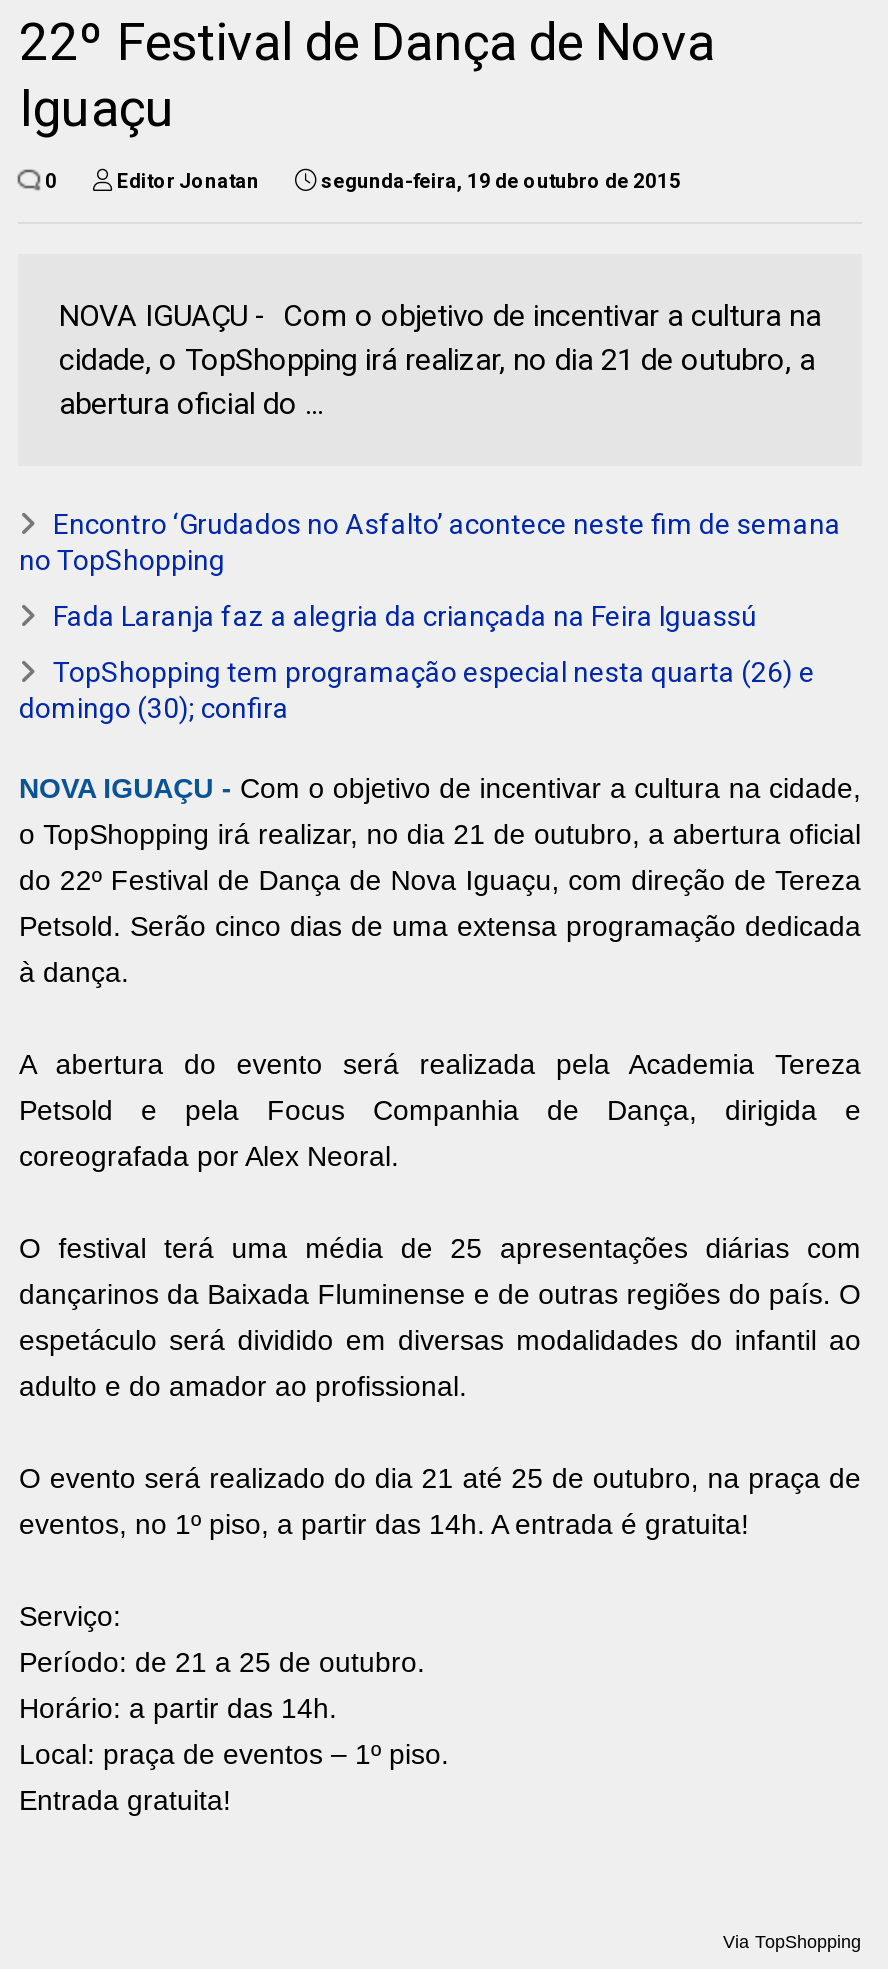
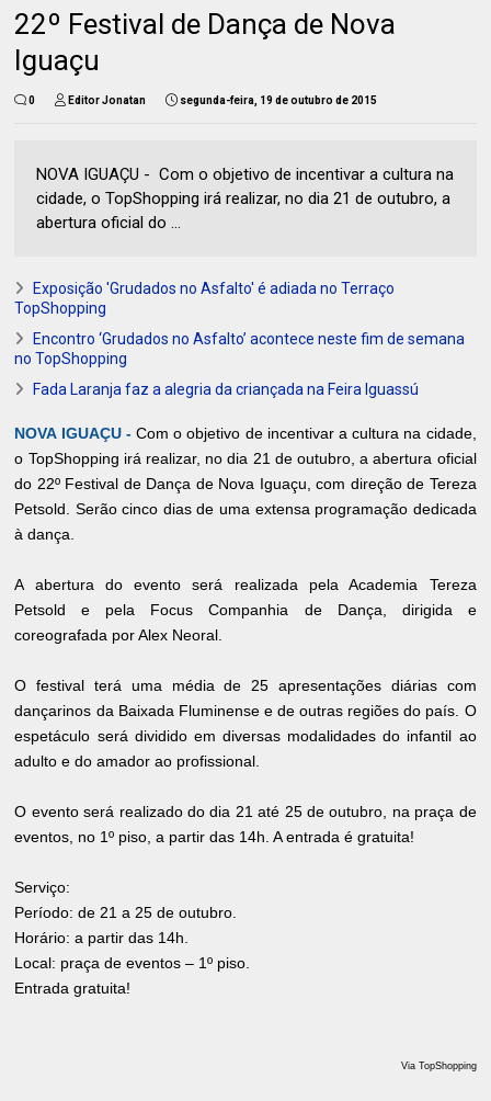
+ Exposição 'Grudados no Asfalto' é adiada no Terraço
+ TopShopping

moved down: Encontro ‘Grudados no Asfalto’ acontece neste fim de semana | no TopShopping | Fada Laranja faz a alegria da criançada na Feira Iguassú

- TopShopping tem programação especial nesta quarta (26) e
- domingo (30); confira
